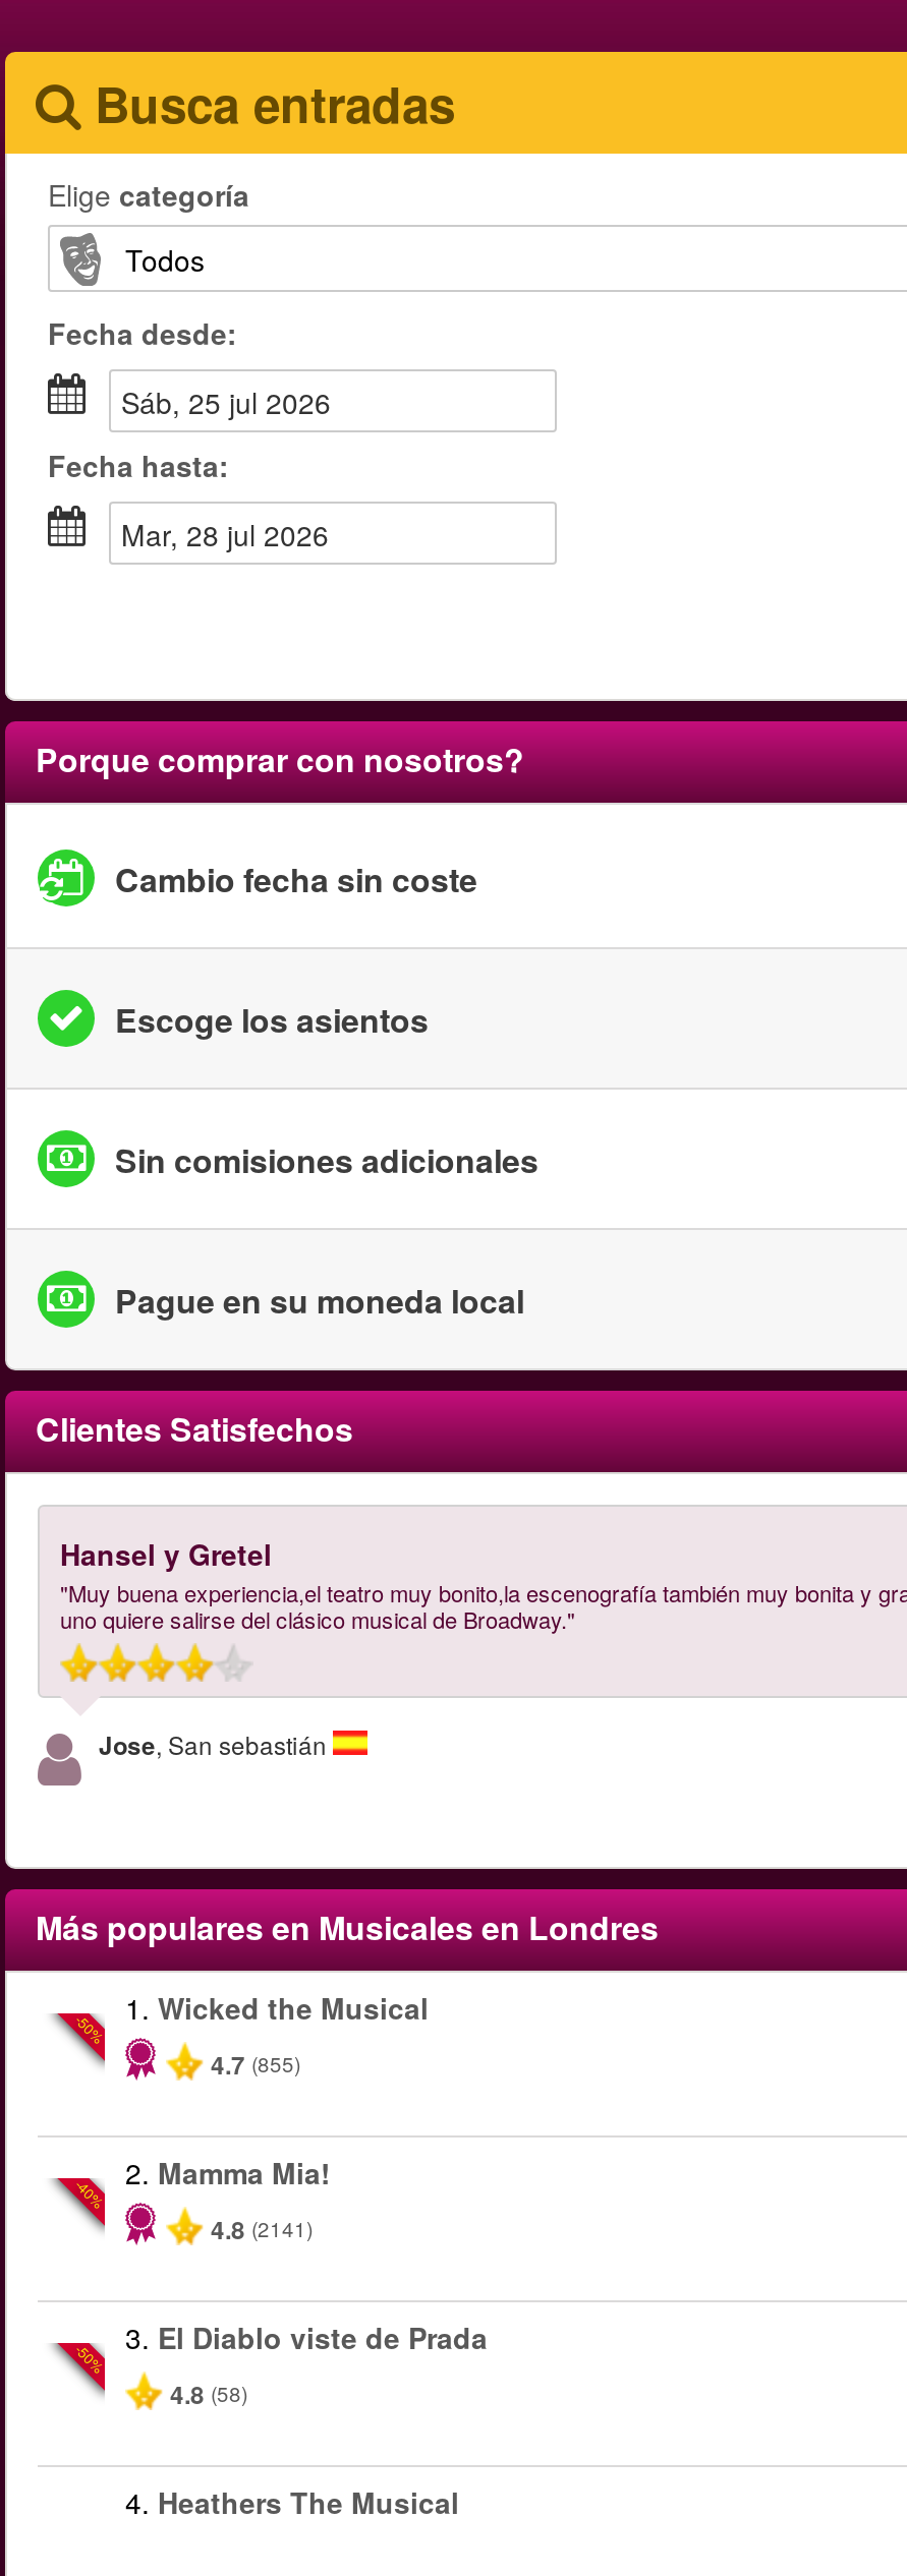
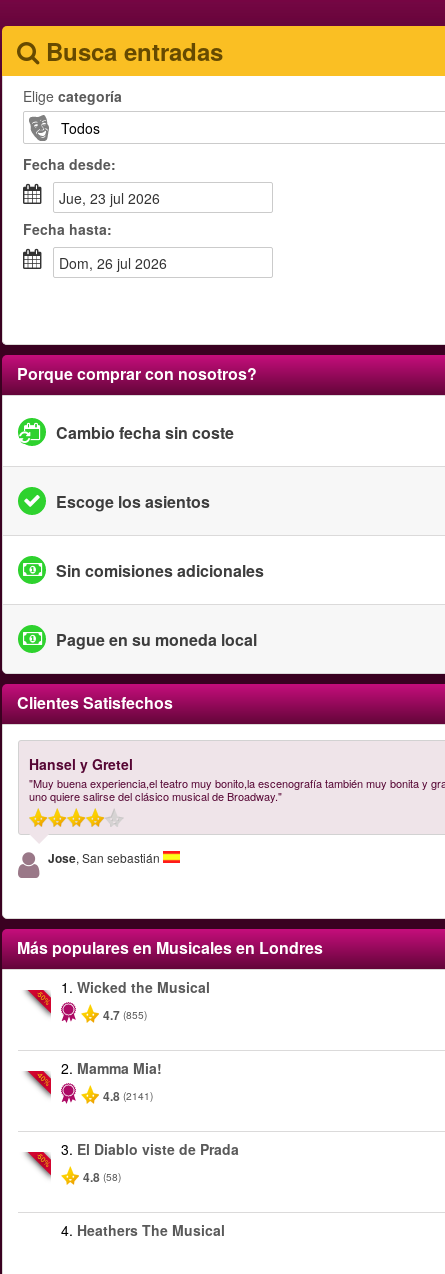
- sáb, 25 jul 2026
+ jue, 23 jul 2026

- mar, 28 jul 2026
+ dom, 26 jul 2026
